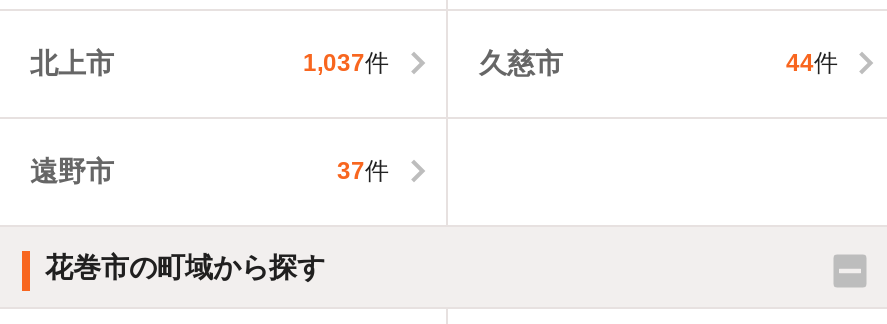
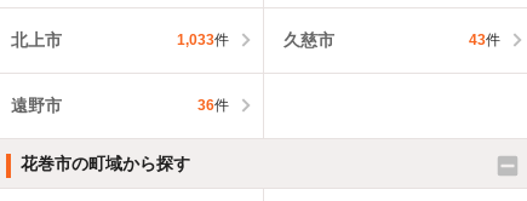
- 1,037件
+ 1,033件

- 44件
+ 43件

- 37件
+ 36件
